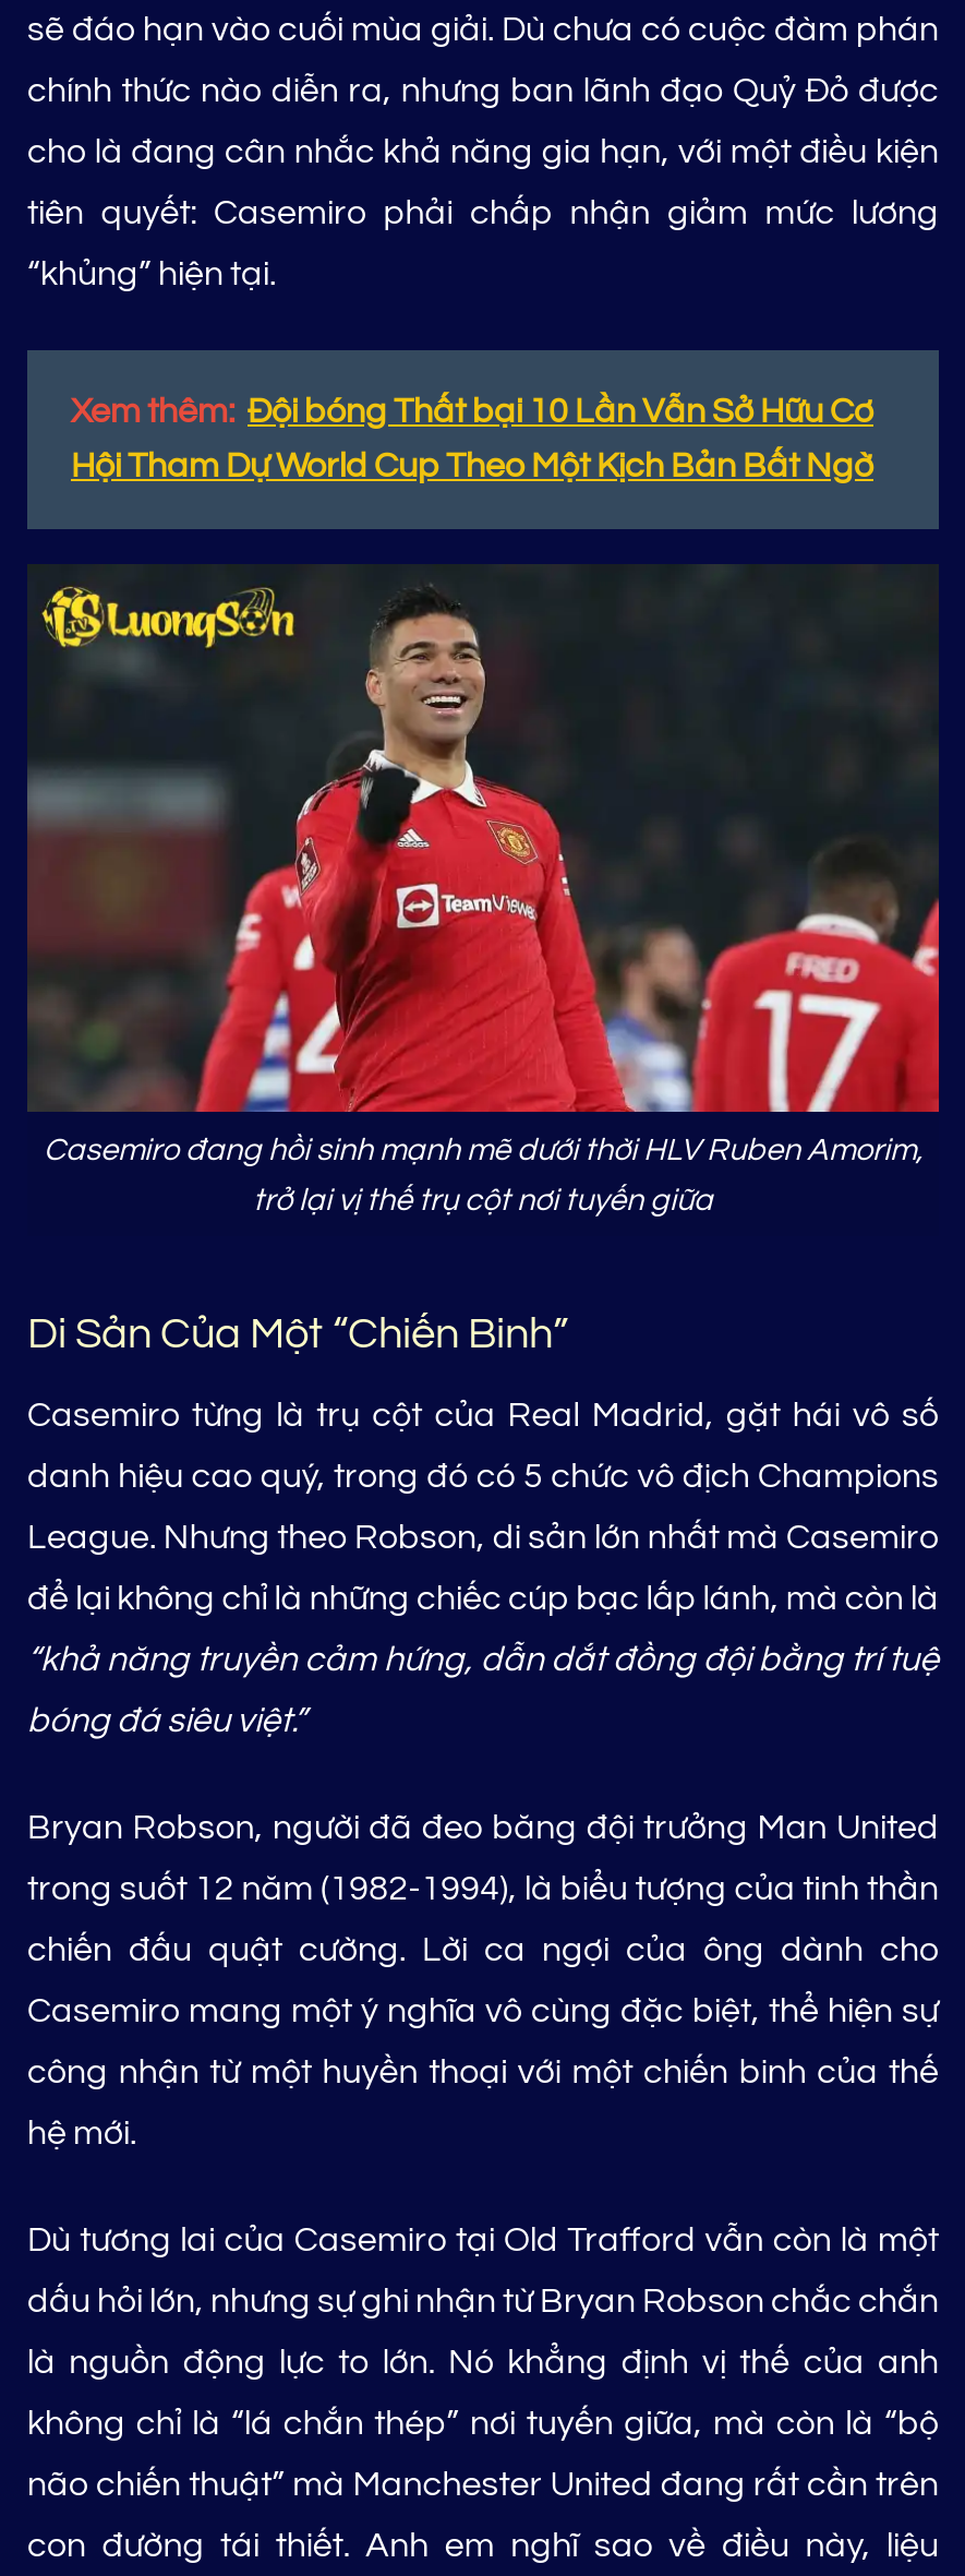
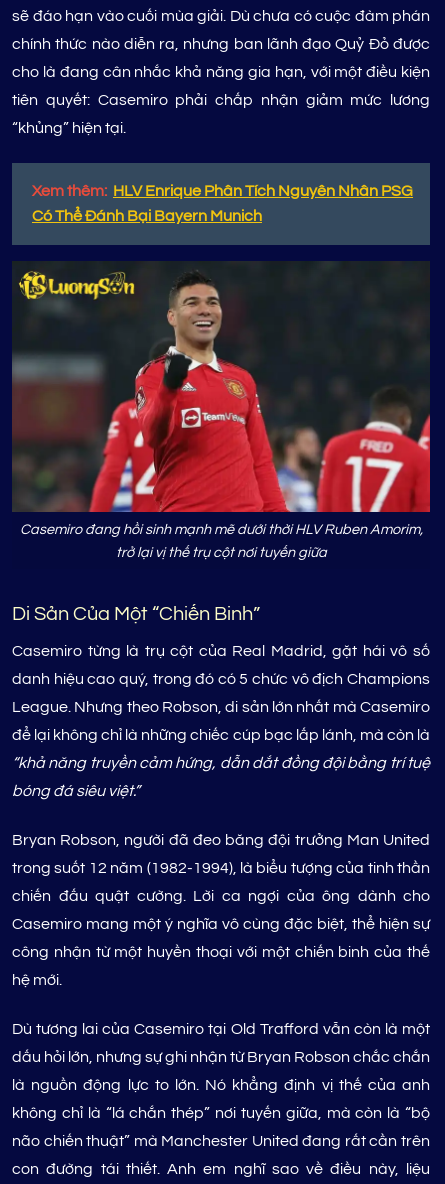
- Xem thêm: Đội bóng Thất bại 10 Lần Vẫn Sở Hữu Cơ
+ Xem thêm: HLV Enrique Phân Tích Nguyên Nhân PSG

- Hội Tham Dự World Cup Theo Một Kịch Bản Bất Ngờ
+ Có Thể Đánh Bại Bayern Munich
